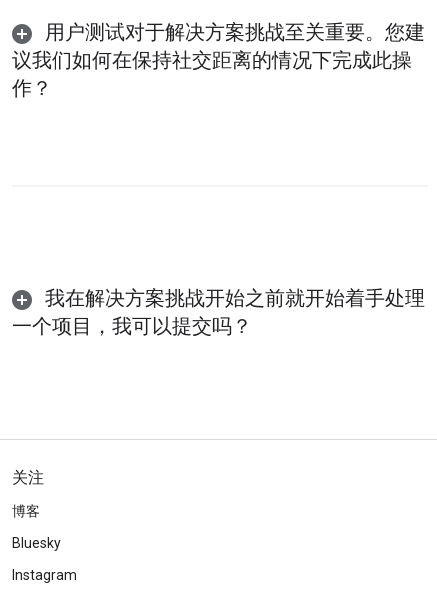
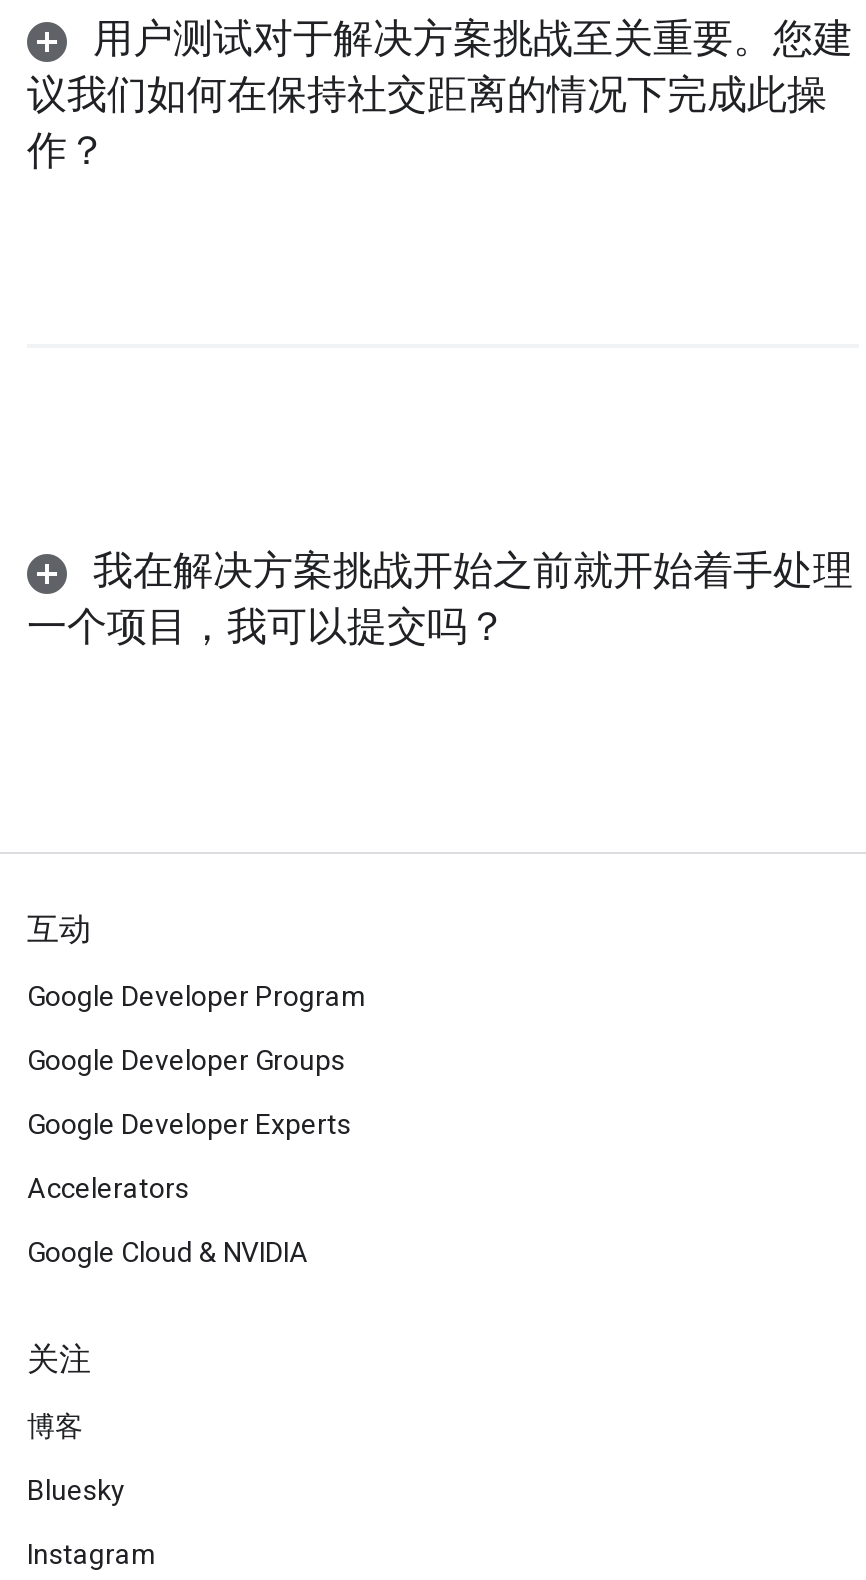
+ 互动
+ Google Developer Program
+ Google Developer Groups
+ Google Developer Experts
+ Accelerators
+ Google Cloud & NVIDIA
